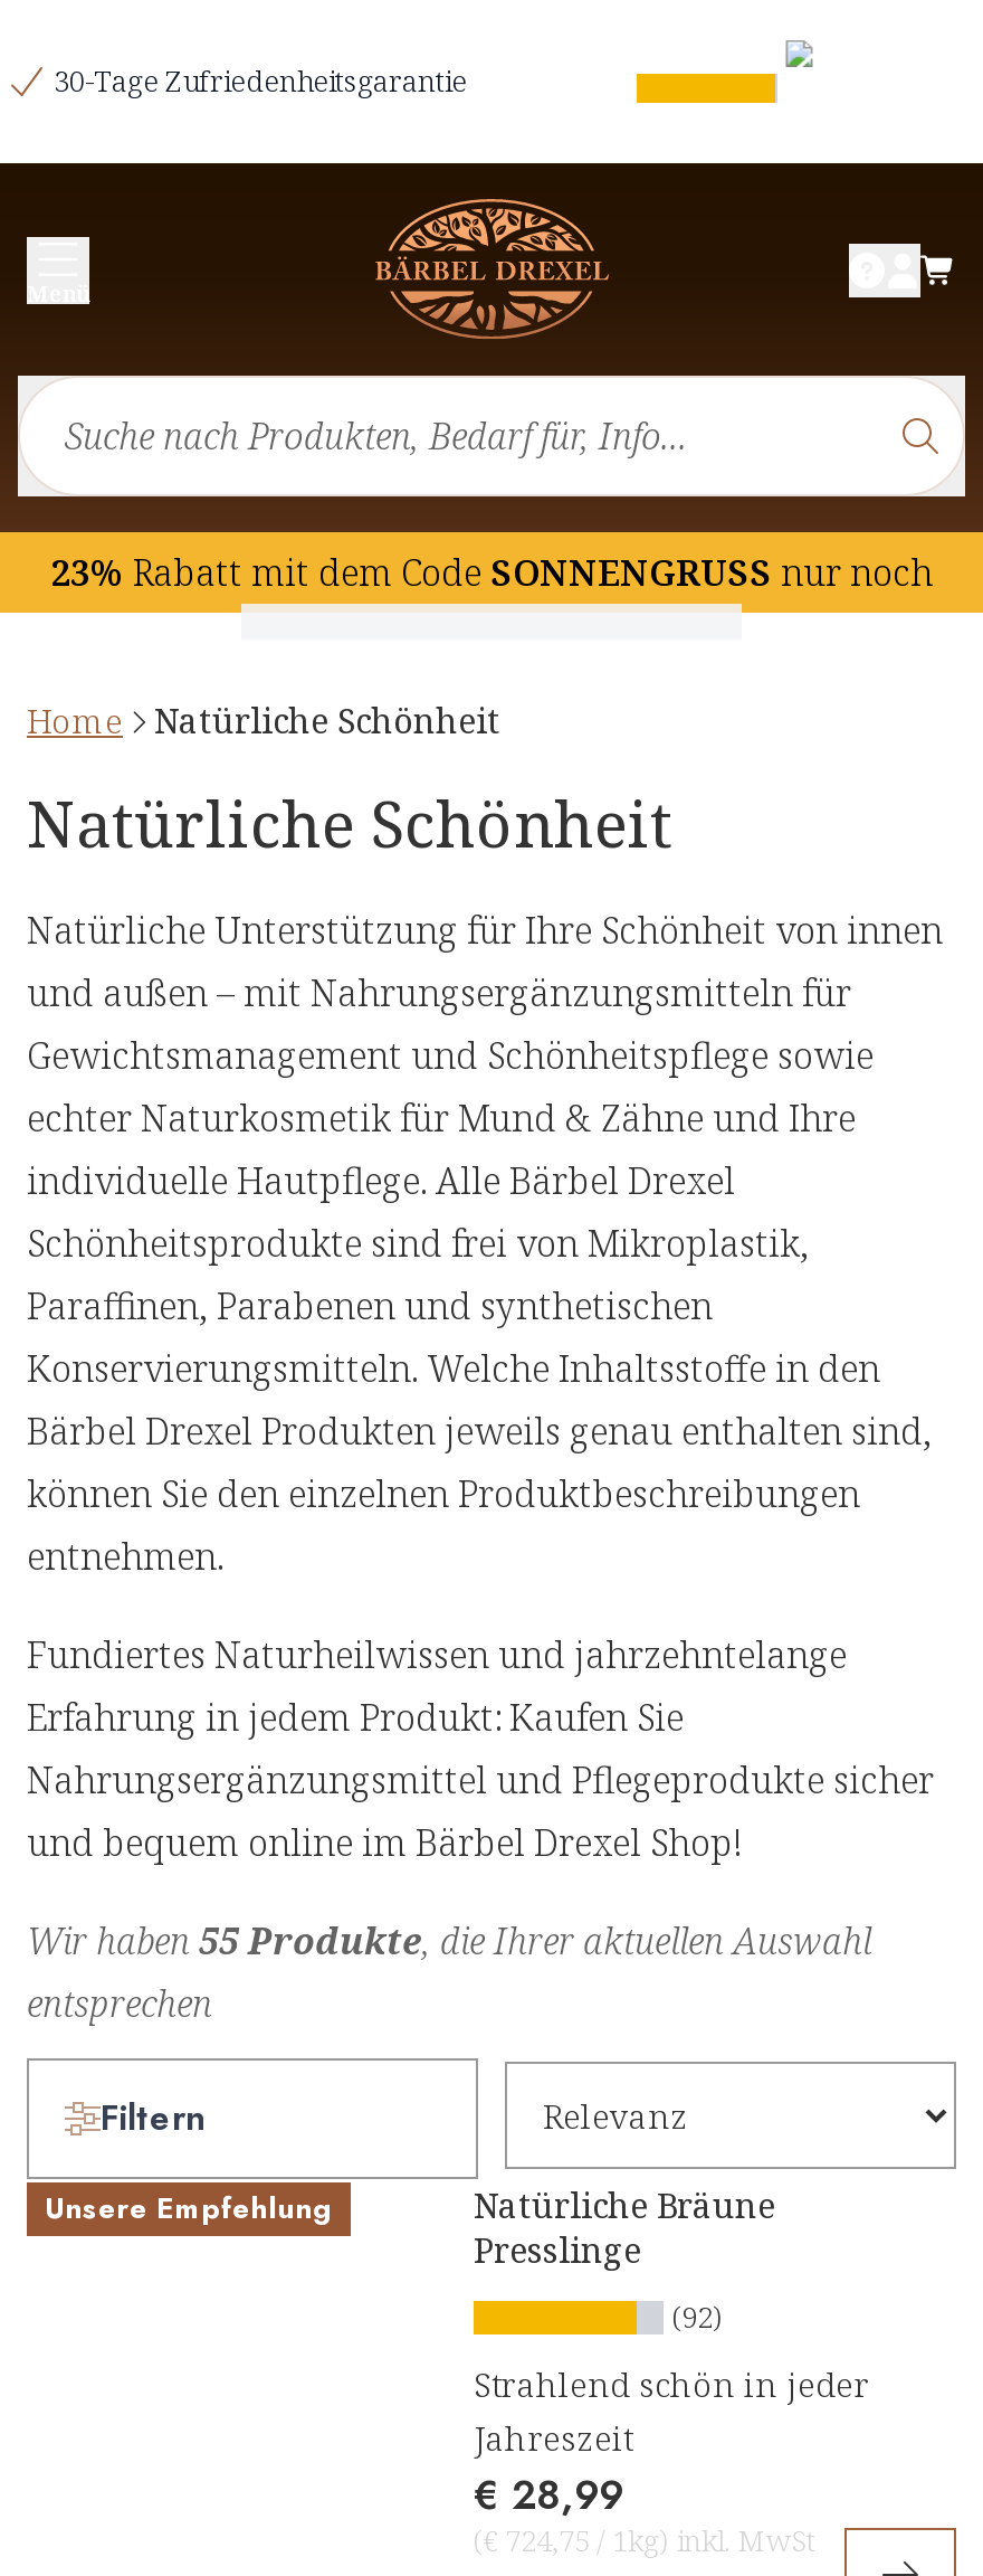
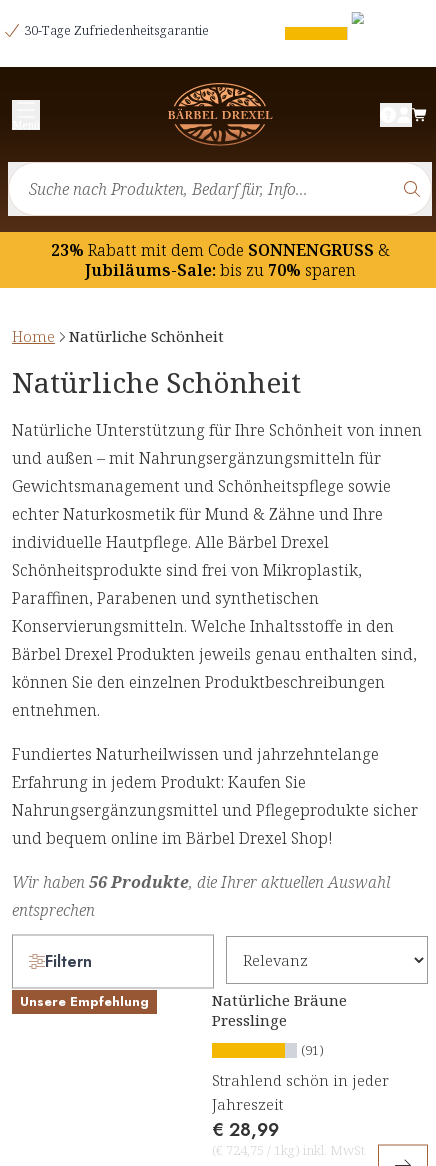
- 23% Rabatt mit dem Code SONNENGRUSS nur noch
+ 23% Rabatt mit dem Code SONNENGRUSS &
+ Jubiläums-Sale: bis zu 70% sparen

- Wir haben 55 Produkte, die Ihrer aktuellen Auswahl
+ Wir haben 56 Produkte, die Ihrer aktuellen Auswahl

- (92)
+ (91)
